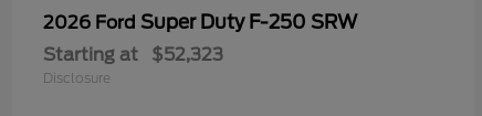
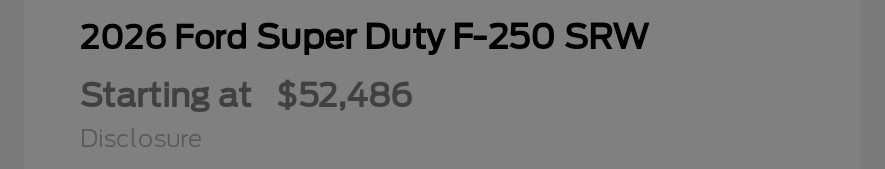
- Starting at $52,323
+ Starting at $52,486
